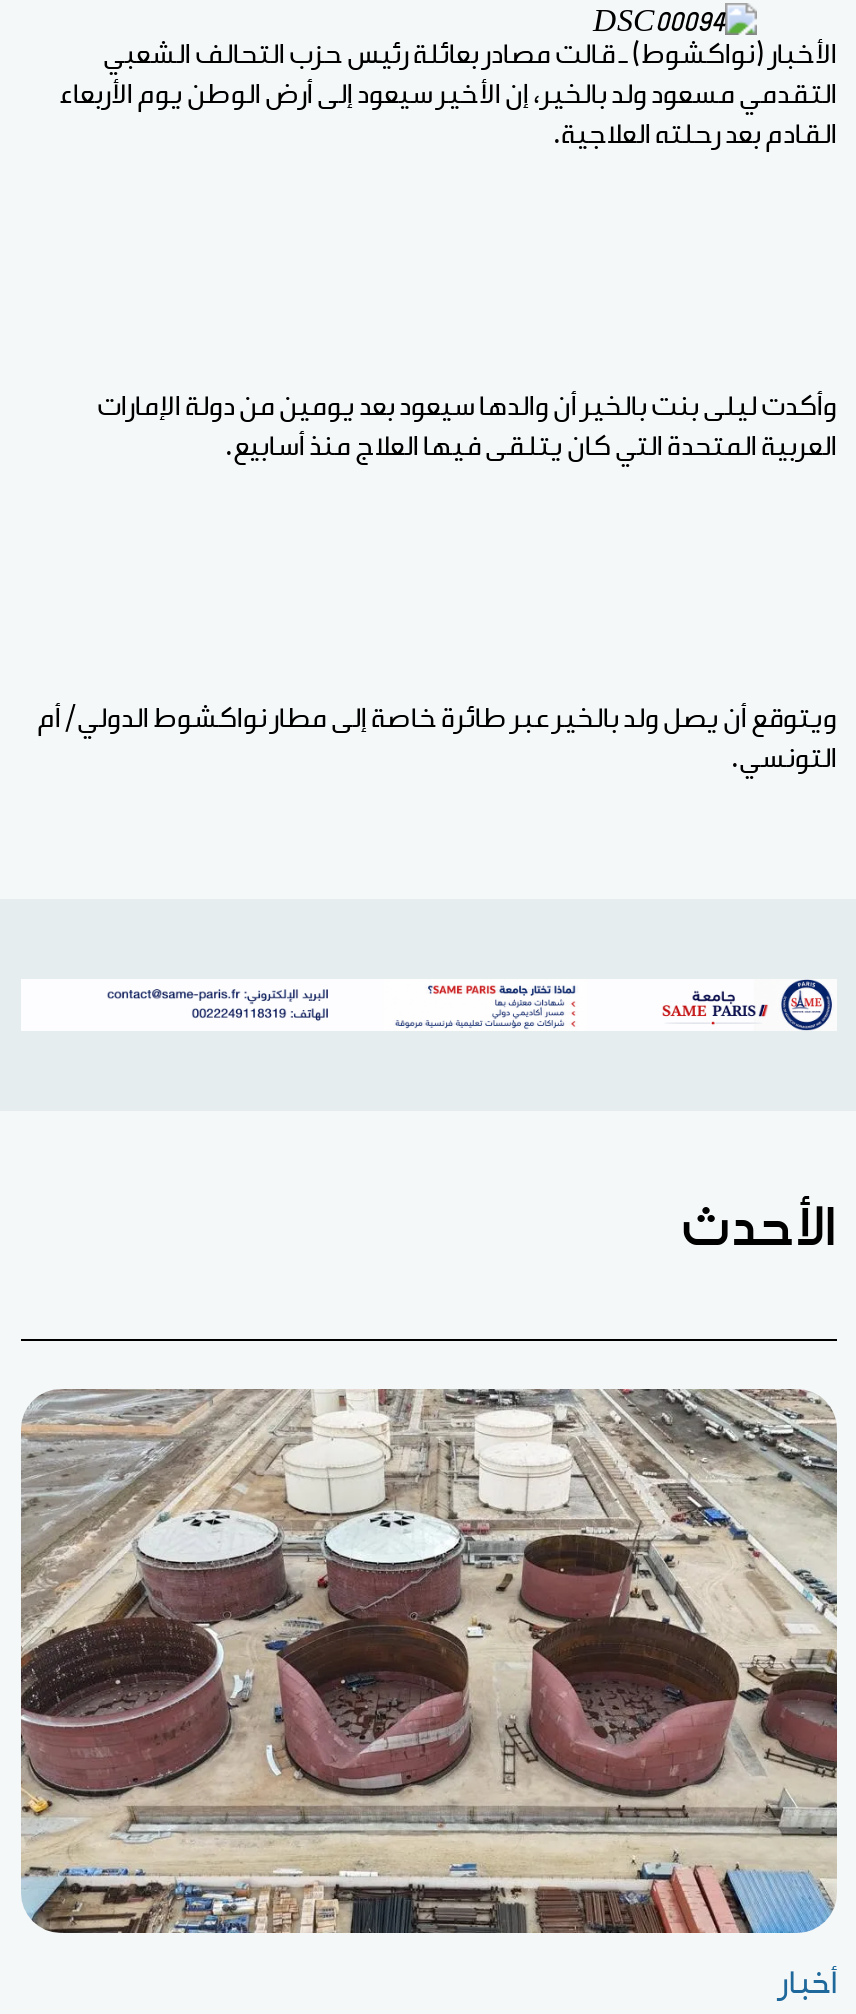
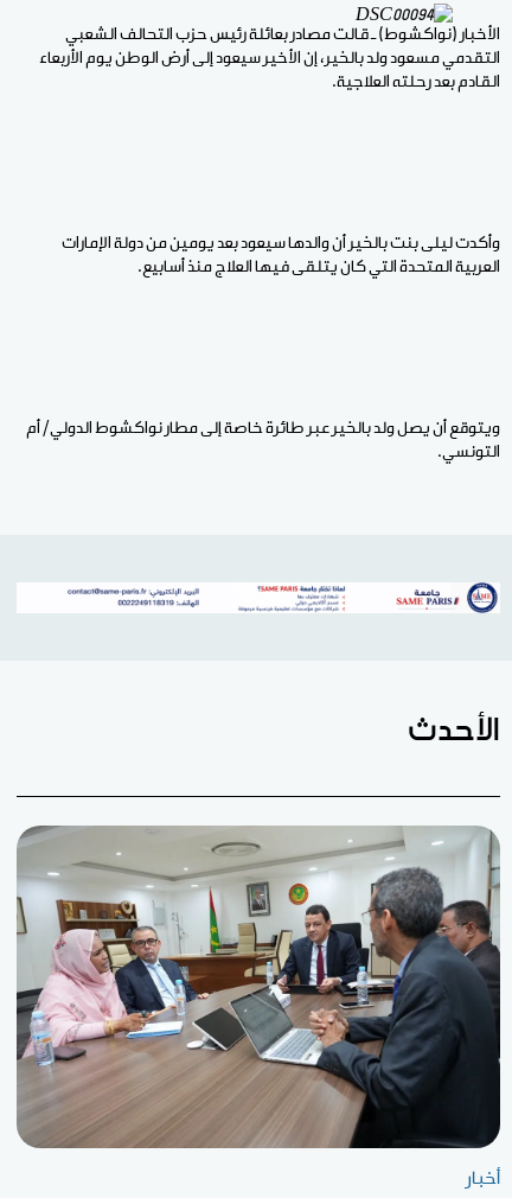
- [image]
+ [image]
